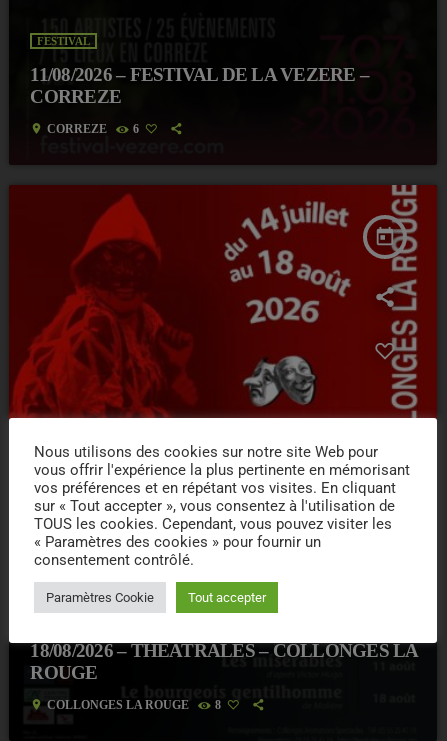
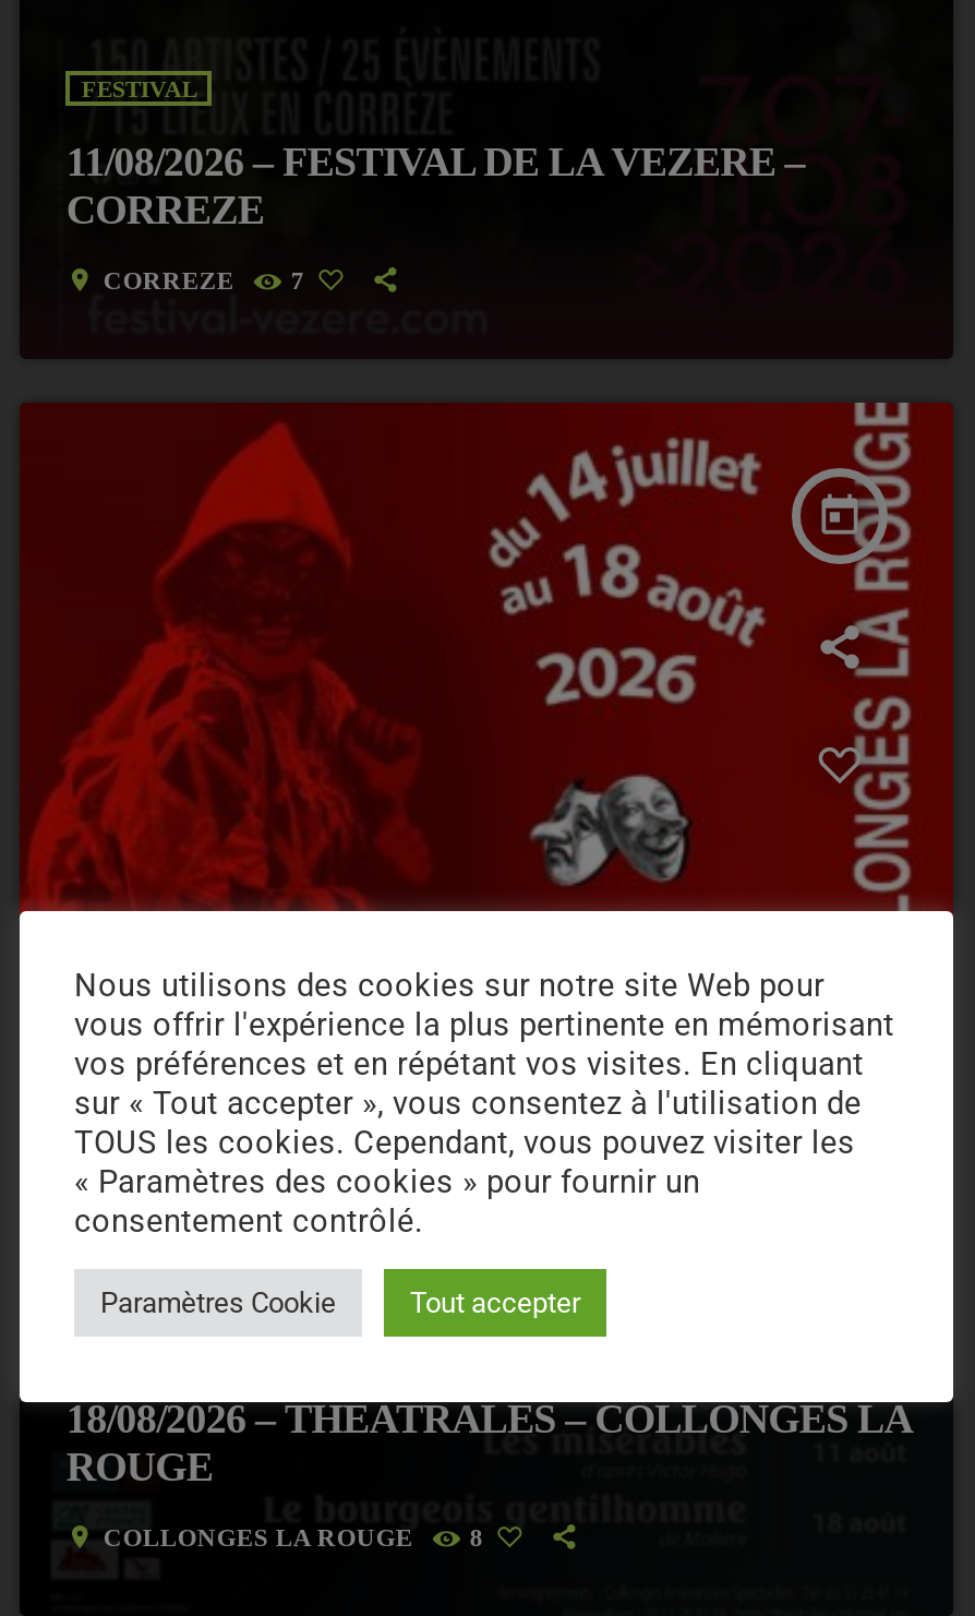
- 6
+ 7
